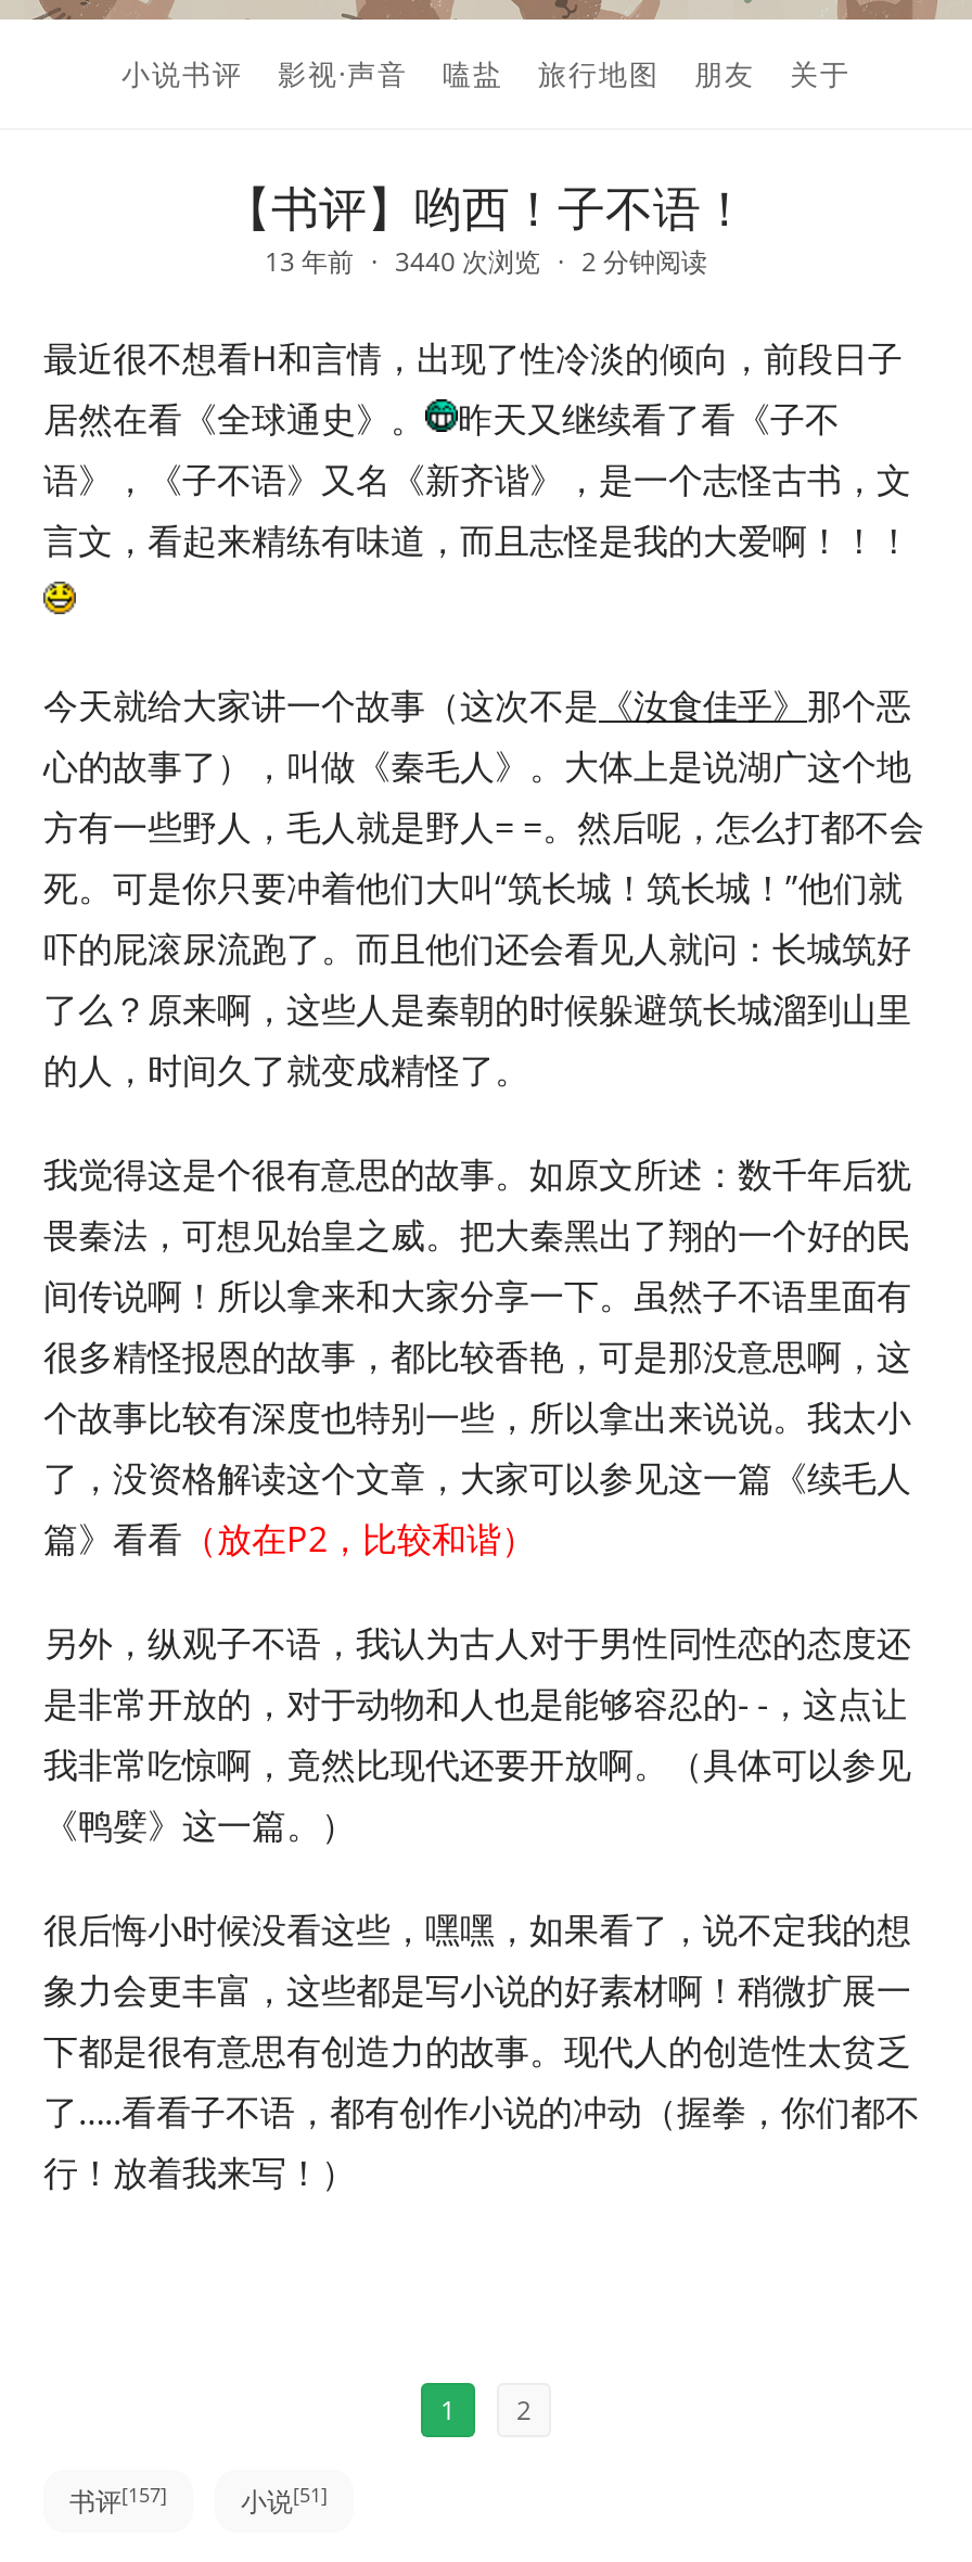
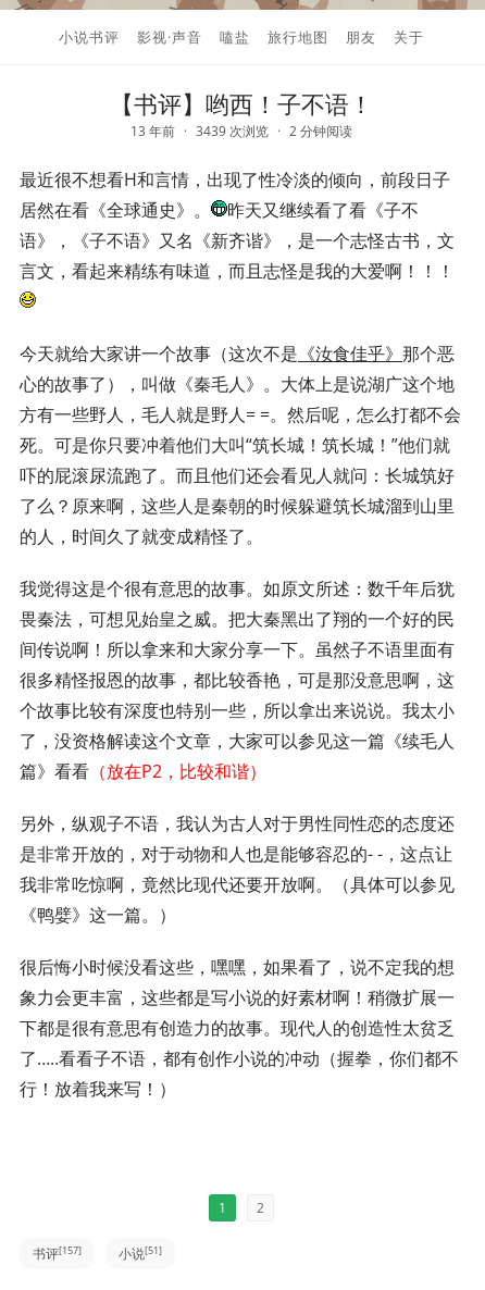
- 13 年前 3440 次浏览 2 分钟阅读
+ 13 年前 3439 次浏览 2 分钟阅读
